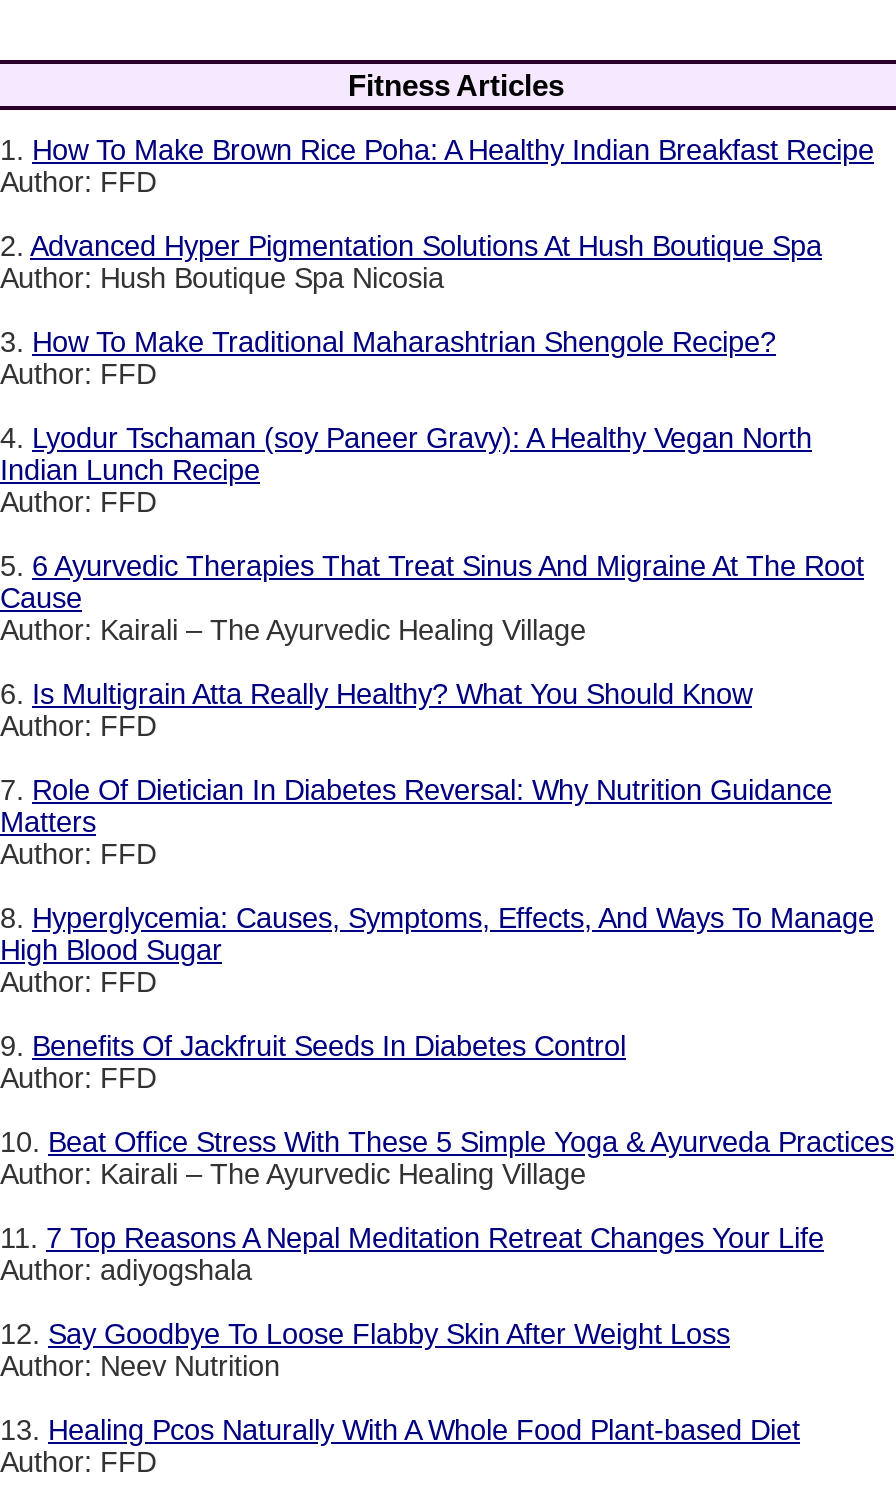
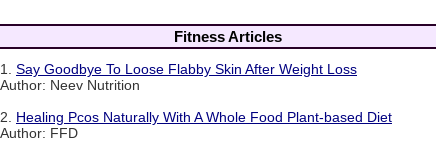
- 1. How To Make Brown Rice Poha: A Healthy Indian Breakfast Recipe
- Author: FFD
- 2. Advanced Hyper Pigmentation Solutions At Hush Boutique Spa
- Author: Hush Boutique Spa Nicosia
- 3. How To Make Traditional Maharashtrian Shengole Recipe?
- Author: FFD
- 4. Lyodur Tschaman (soy Paneer Gravy): A Healthy Vegan North
- Indian Lunch Recipe
- Author: FFD
- 5. 6 Ayurvedic Therapies That Treat Sinus And Migraine At The Root
- Cause
- Author: Kairali – The Ayurvedic Healing Village
- 6. Is Multigrain Atta Really Healthy? What You Should Know
- Author: FFD
- 7. Role Of Dietician In Diabetes Reversal: Why Nutrition Guidance
- Matters
- Author: FFD
- 8. Hyperglycemia: Causes, Symptoms, Effects, And Ways To Manage
- High Blood Sugar
- Author: FFD
- 9. Benefits Of Jackfruit Seeds In Diabetes Control
- Author: FFD
- 10. Beat Office Stress With These 5 Simple Yoga & Ayurveda Practices
- Author: Kairali – The Ayurvedic Healing Village
- 11. 7 Top Reasons A Nepal Meditation Retreat Changes Your Life
- Author: adiyogshala
- 12. Say Goodbye To Loose Flabby Skin After Weight Loss
+ 1. Say Goodbye To Loose Flabby Skin After Weight Loss

- 13. Healing Pcos Naturally With A Whole Food Plant-based Diet
+ 2. Healing Pcos Naturally With A Whole Food Plant-based Diet
